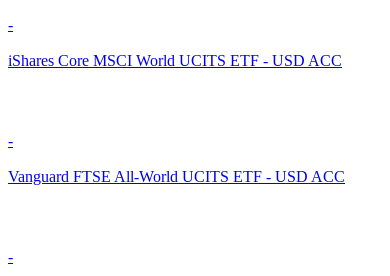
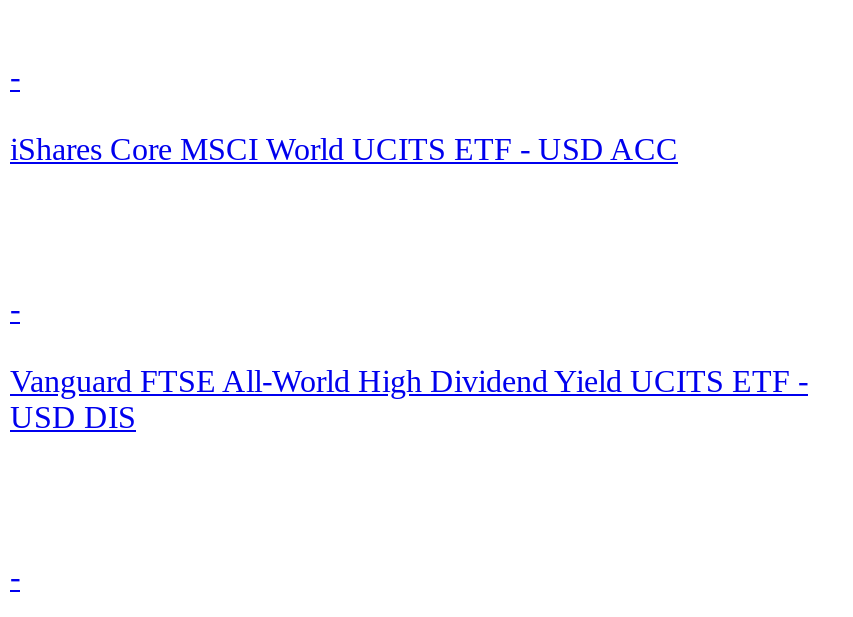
- Vanguard FTSE All-World UCITS ETF - USD ACC
+ Vanguard FTSE All-World High Dividend Yield UCITS ETF -
+ USD DIS
